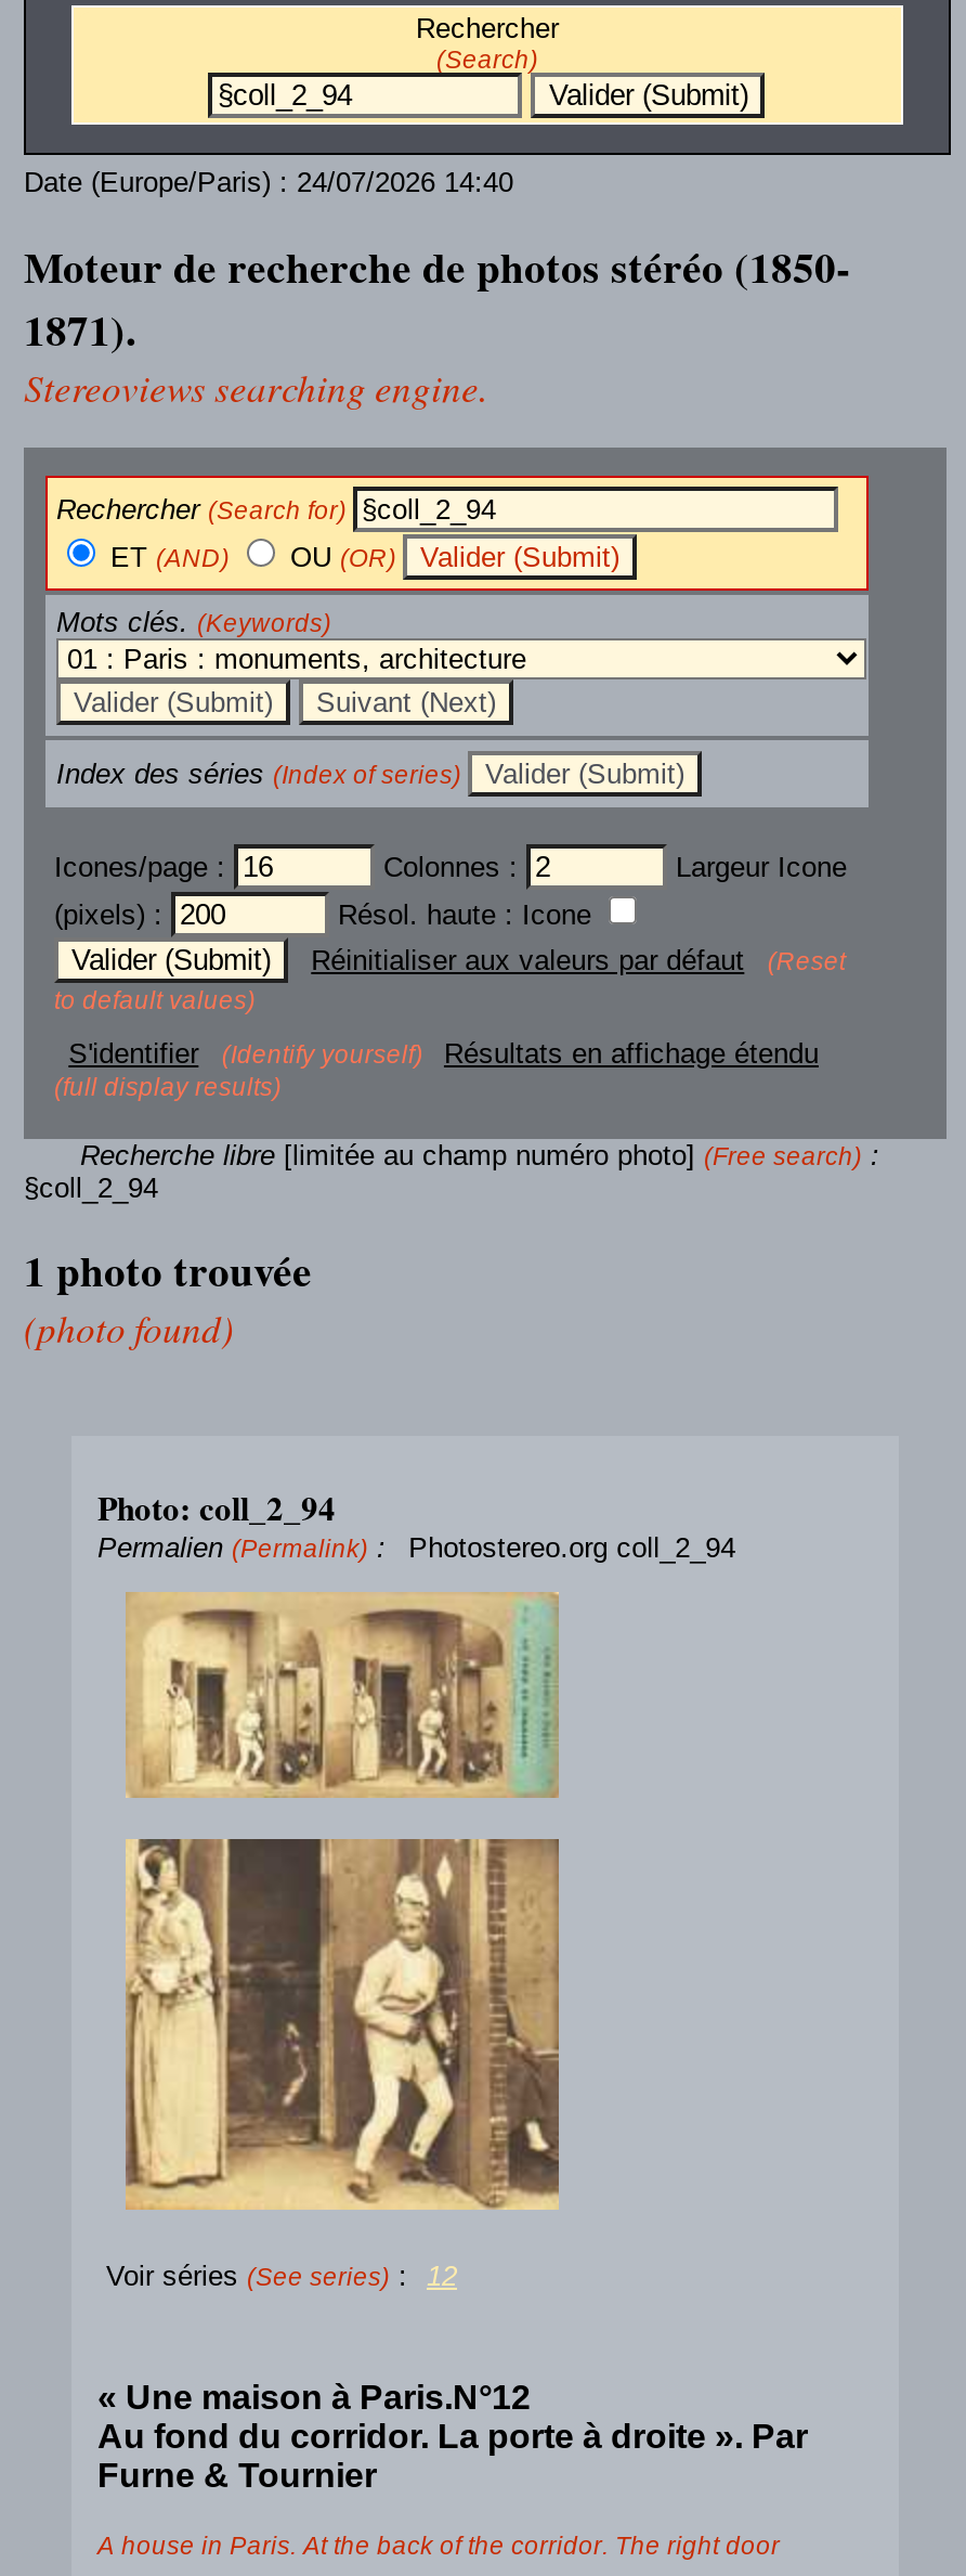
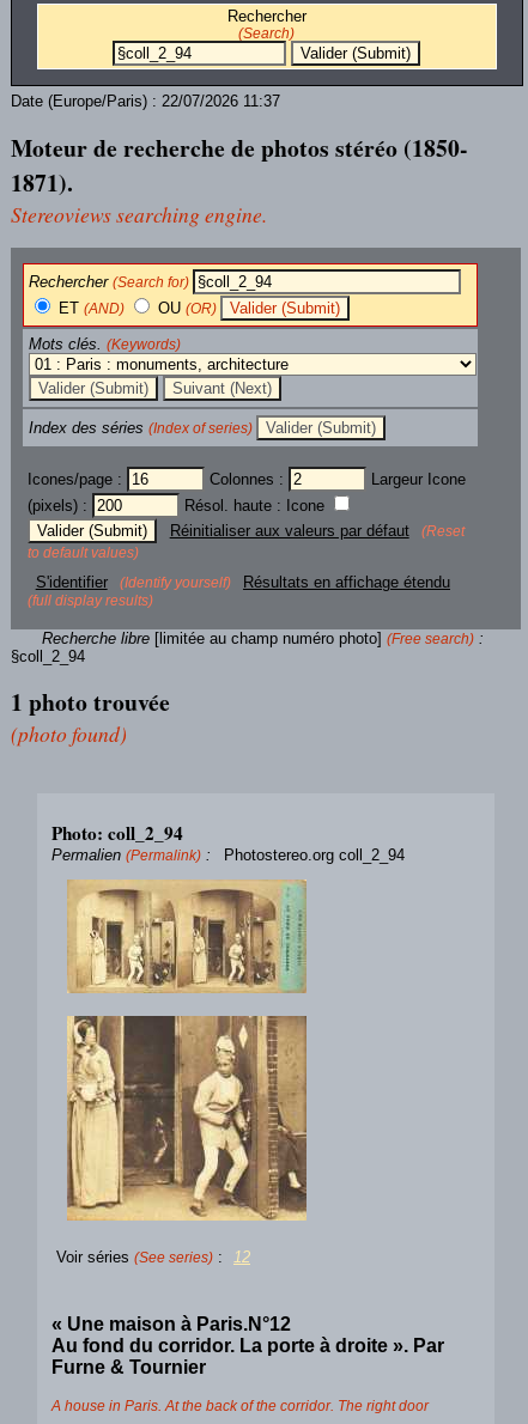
- Date (Europe/Paris) : 24/07/2026 14:40
+ Date (Europe/Paris) : 22/07/2026 11:37
